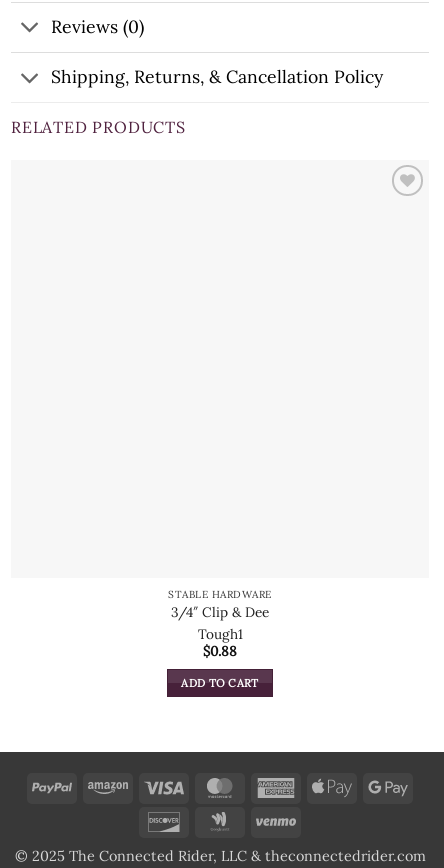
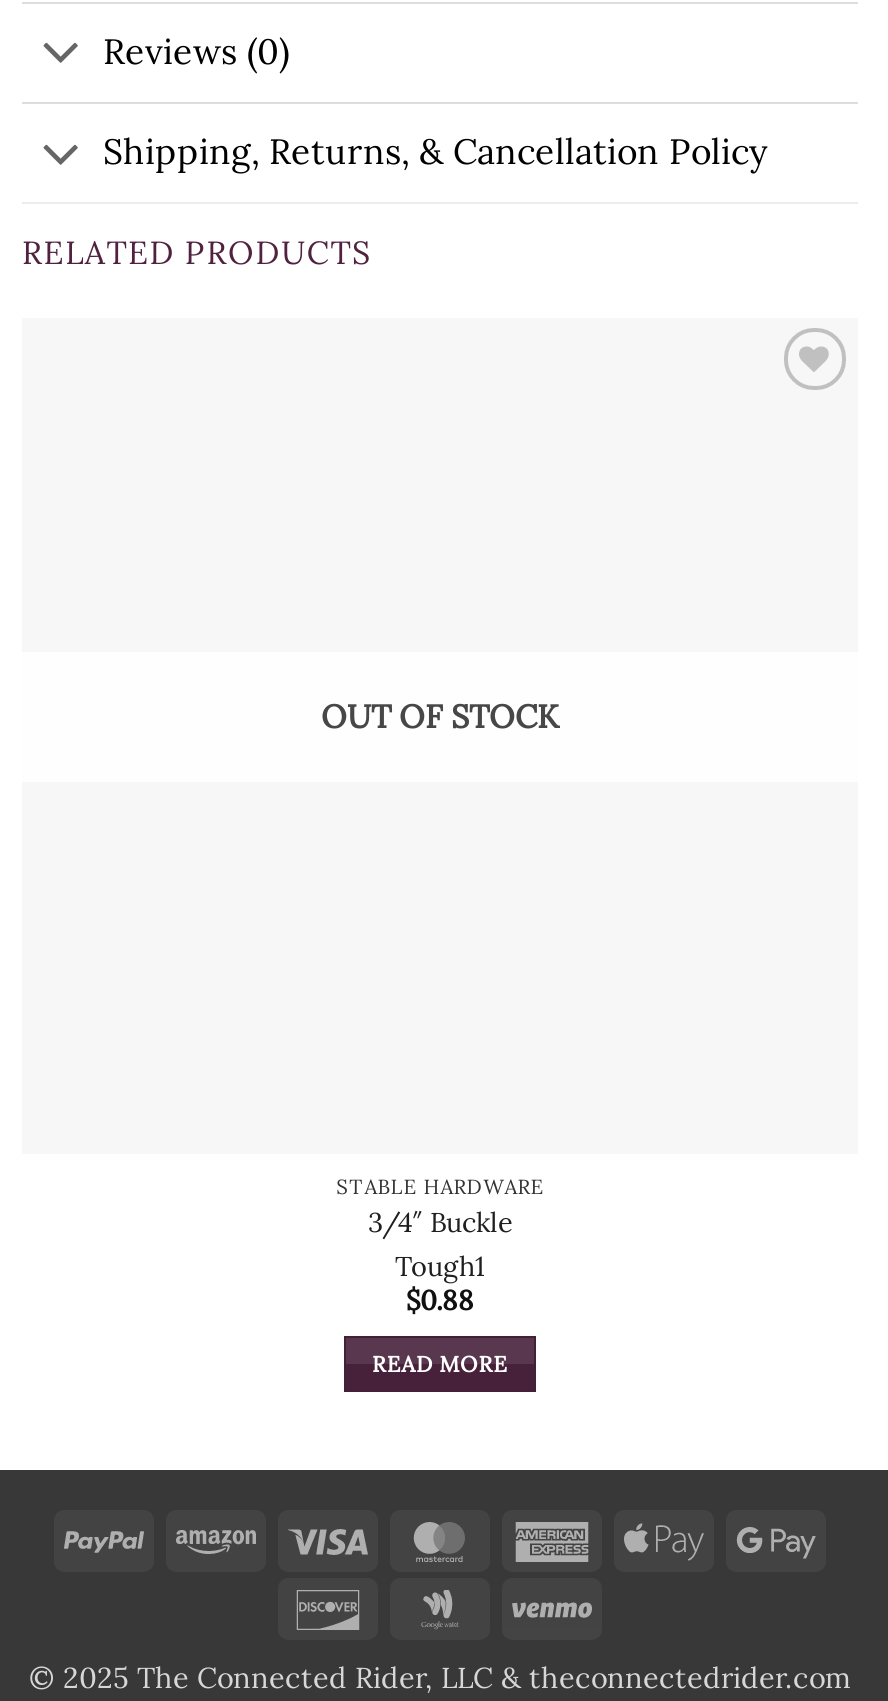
+ OUT OF STOCK

- 3/4″ Clip & Dee
+ 3/4″ Buckle

- ADD TO CART
+ READ MORE
